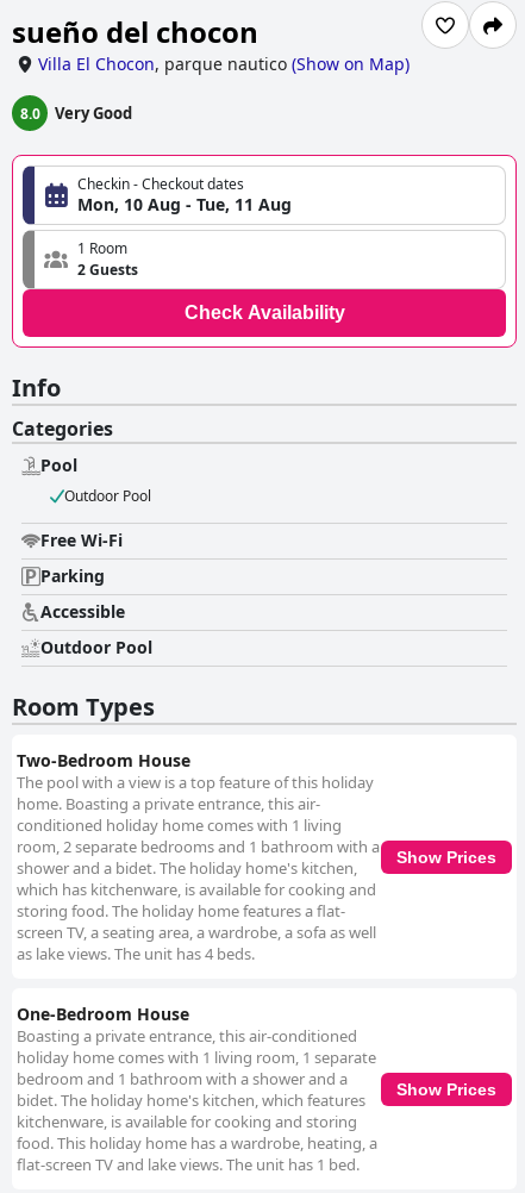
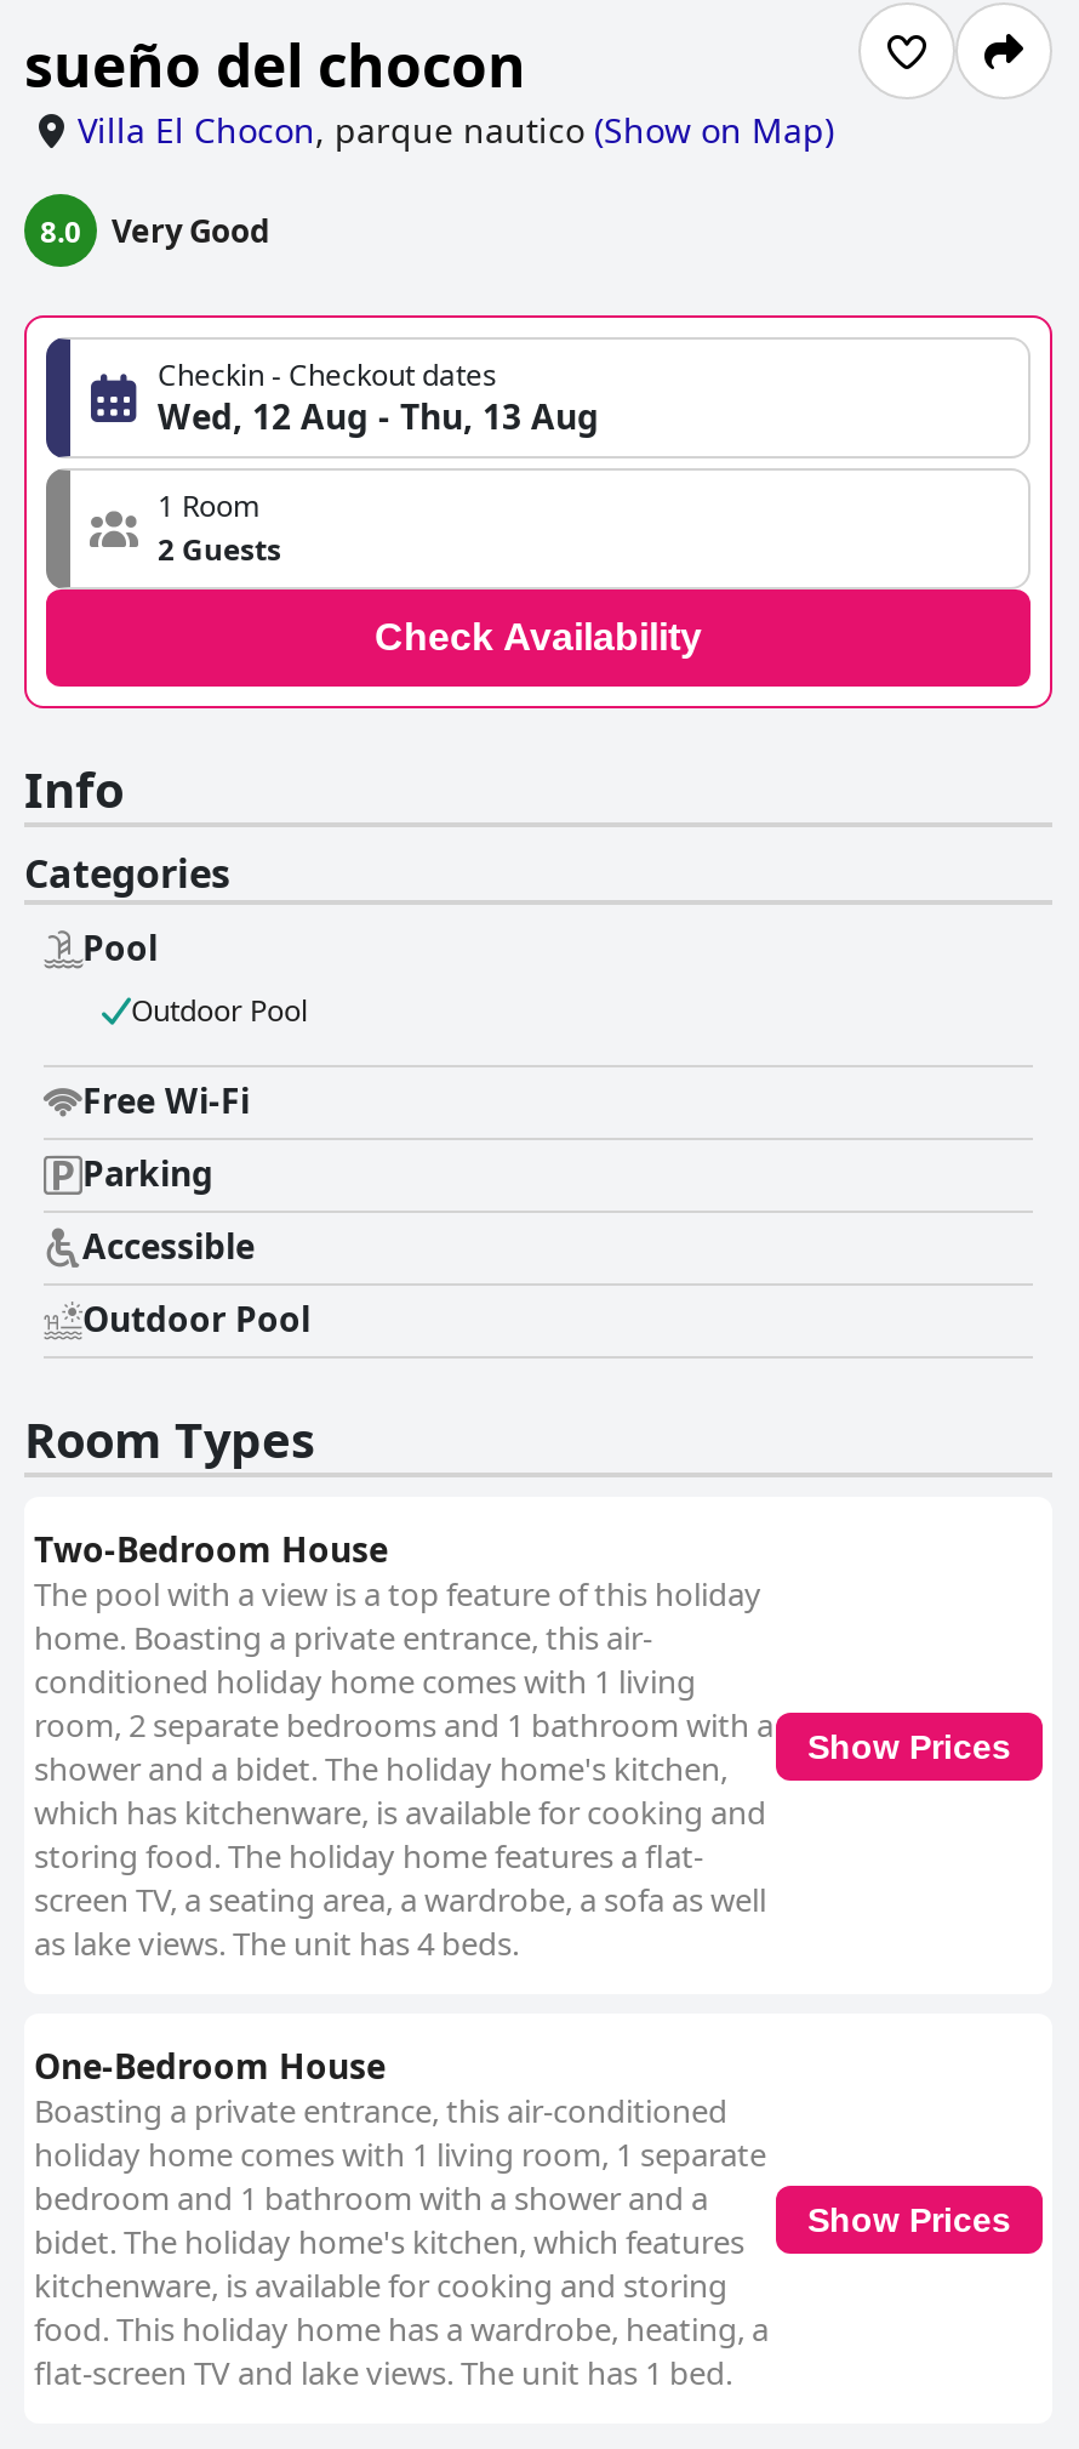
- Mon, 10 Aug - Tue, 11 Aug
+ Wed, 12 Aug - Thu, 13 Aug
